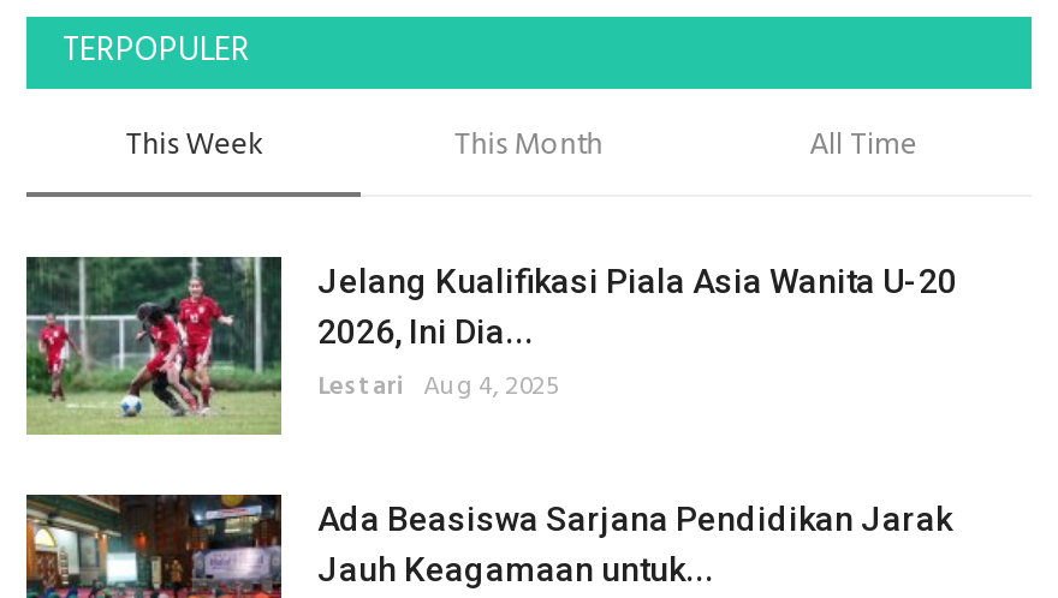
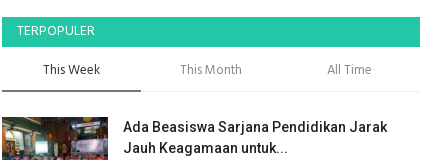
- [image]
- Jelang Kualifikasi Piala Asia Wanita U-20
- 2026, Ini Dia...
- Lestari Aug 4, 2025
